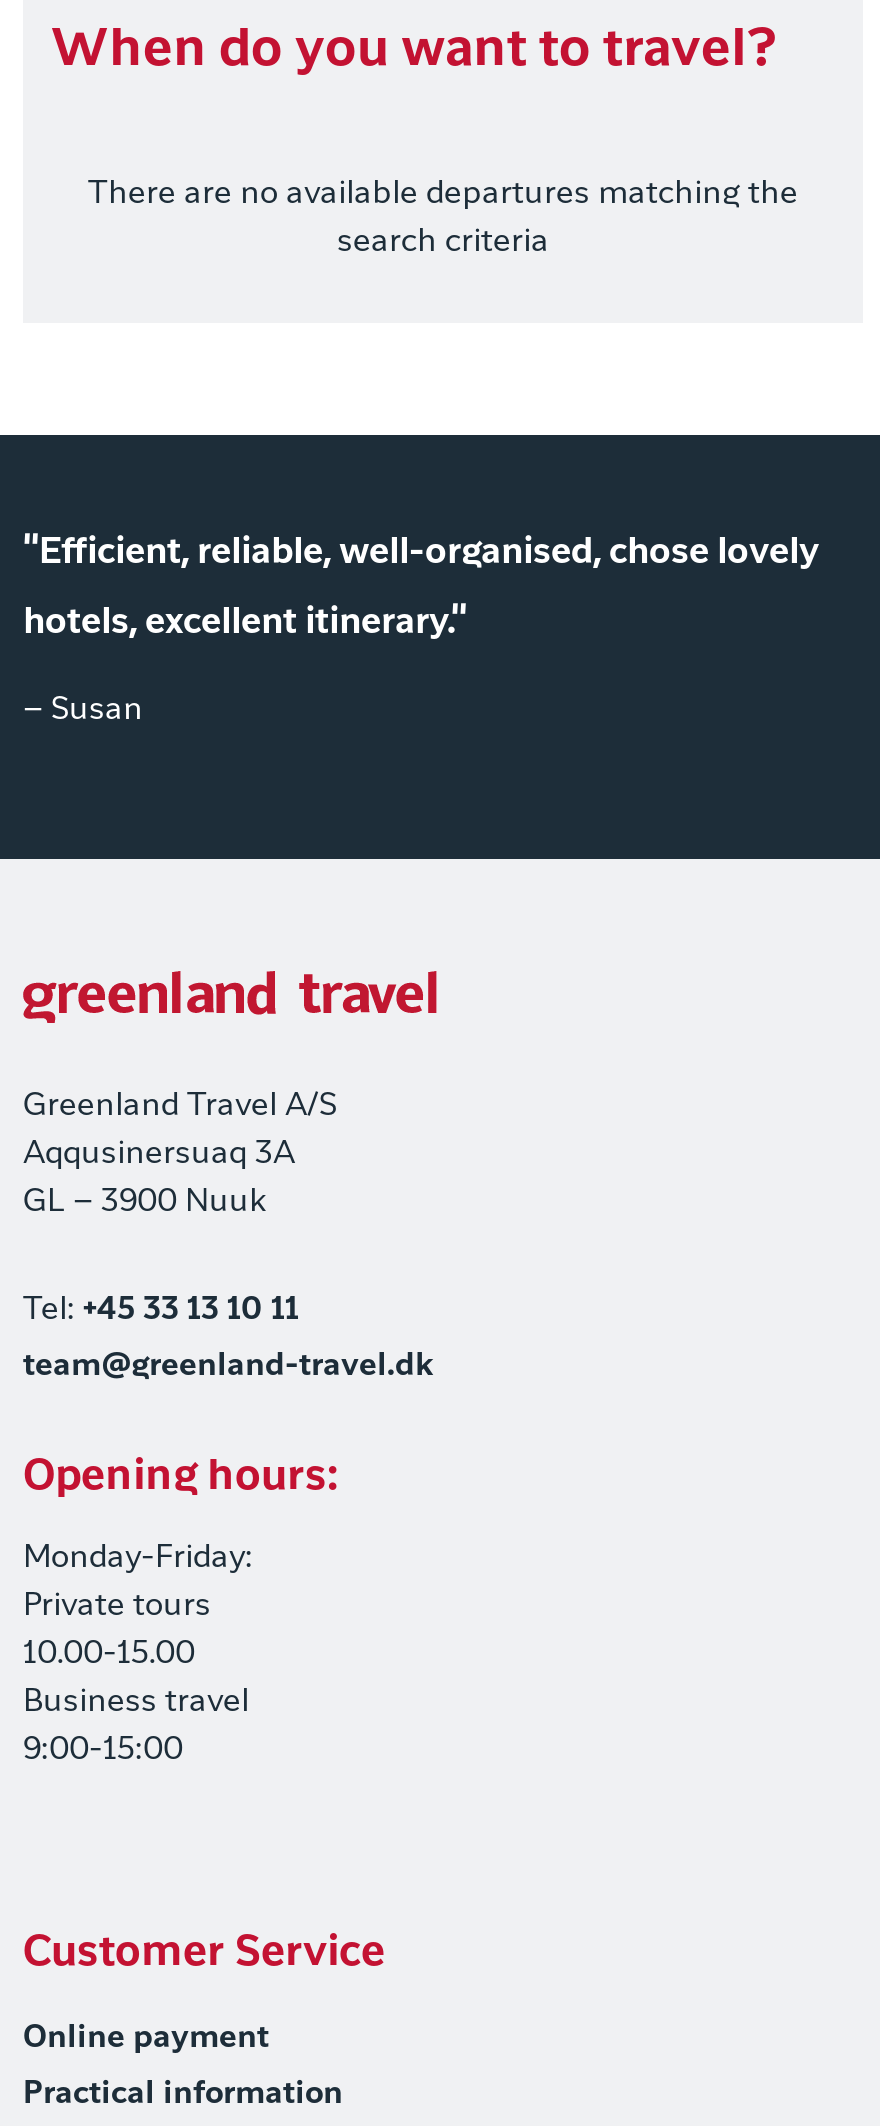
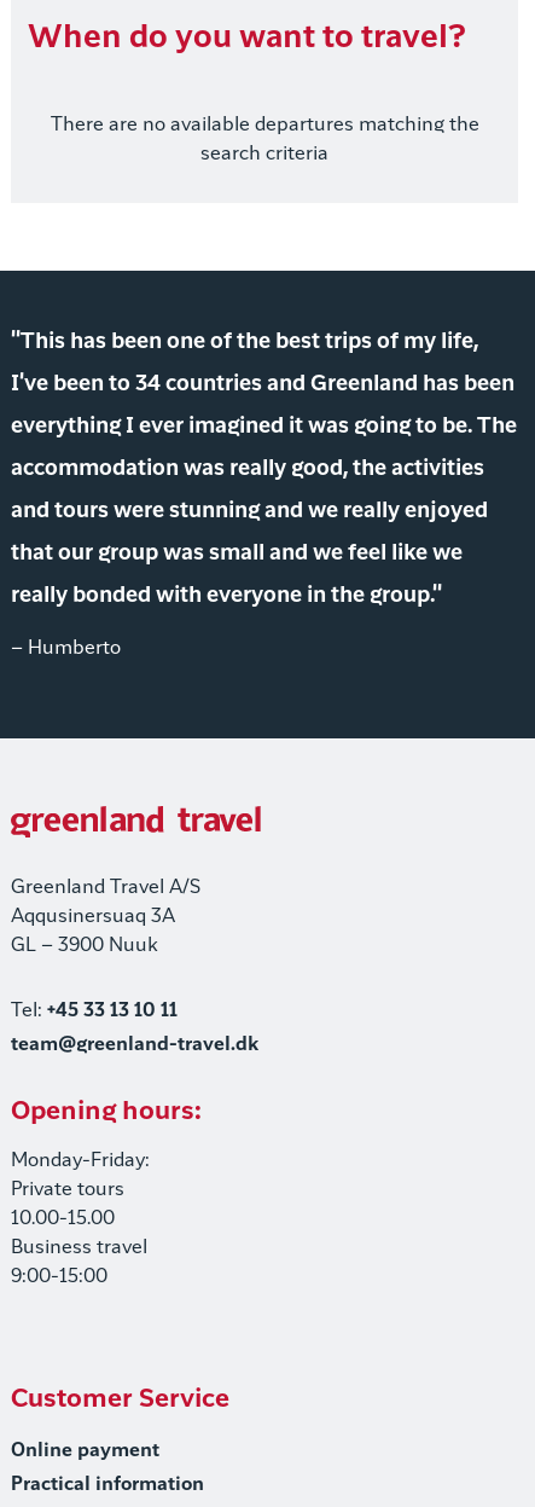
- "Efficient, reliable, well-organised, chose lovely
- hotels, excellent itinerary."
- – Susan
+ "This has been one of the best trips of my life,
+ I've been to 34 countries and Greenland has been
+ everything I ever imagined it was going to be. The
+ accommodation was really good, the activities
+ and tours were stunning and we really enjoyed
+ that our group was small and we feel like we
+ really bonded with everyone in the group."
+ – Humberto
